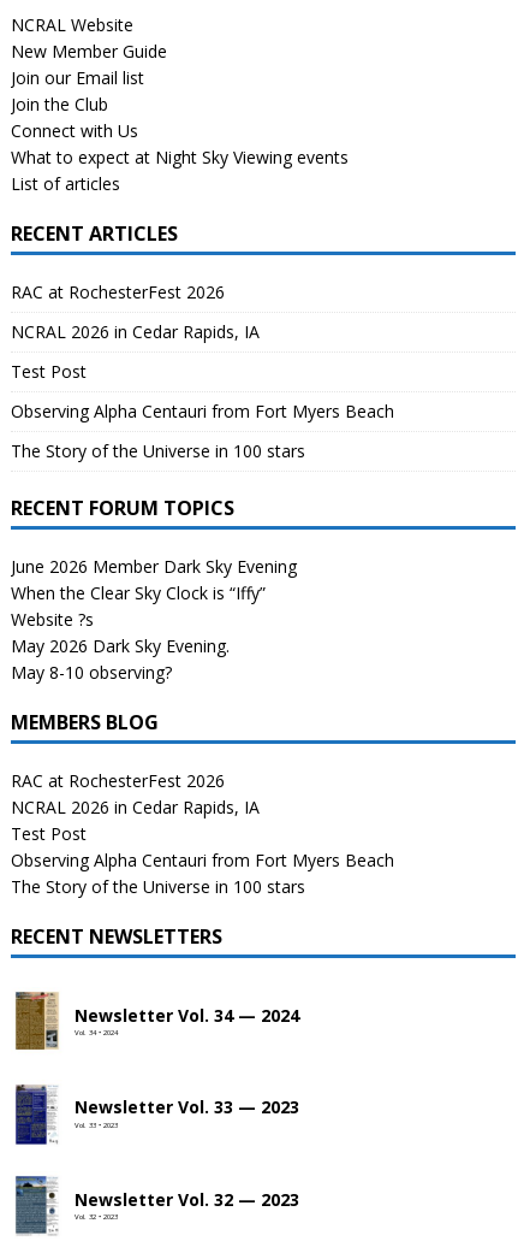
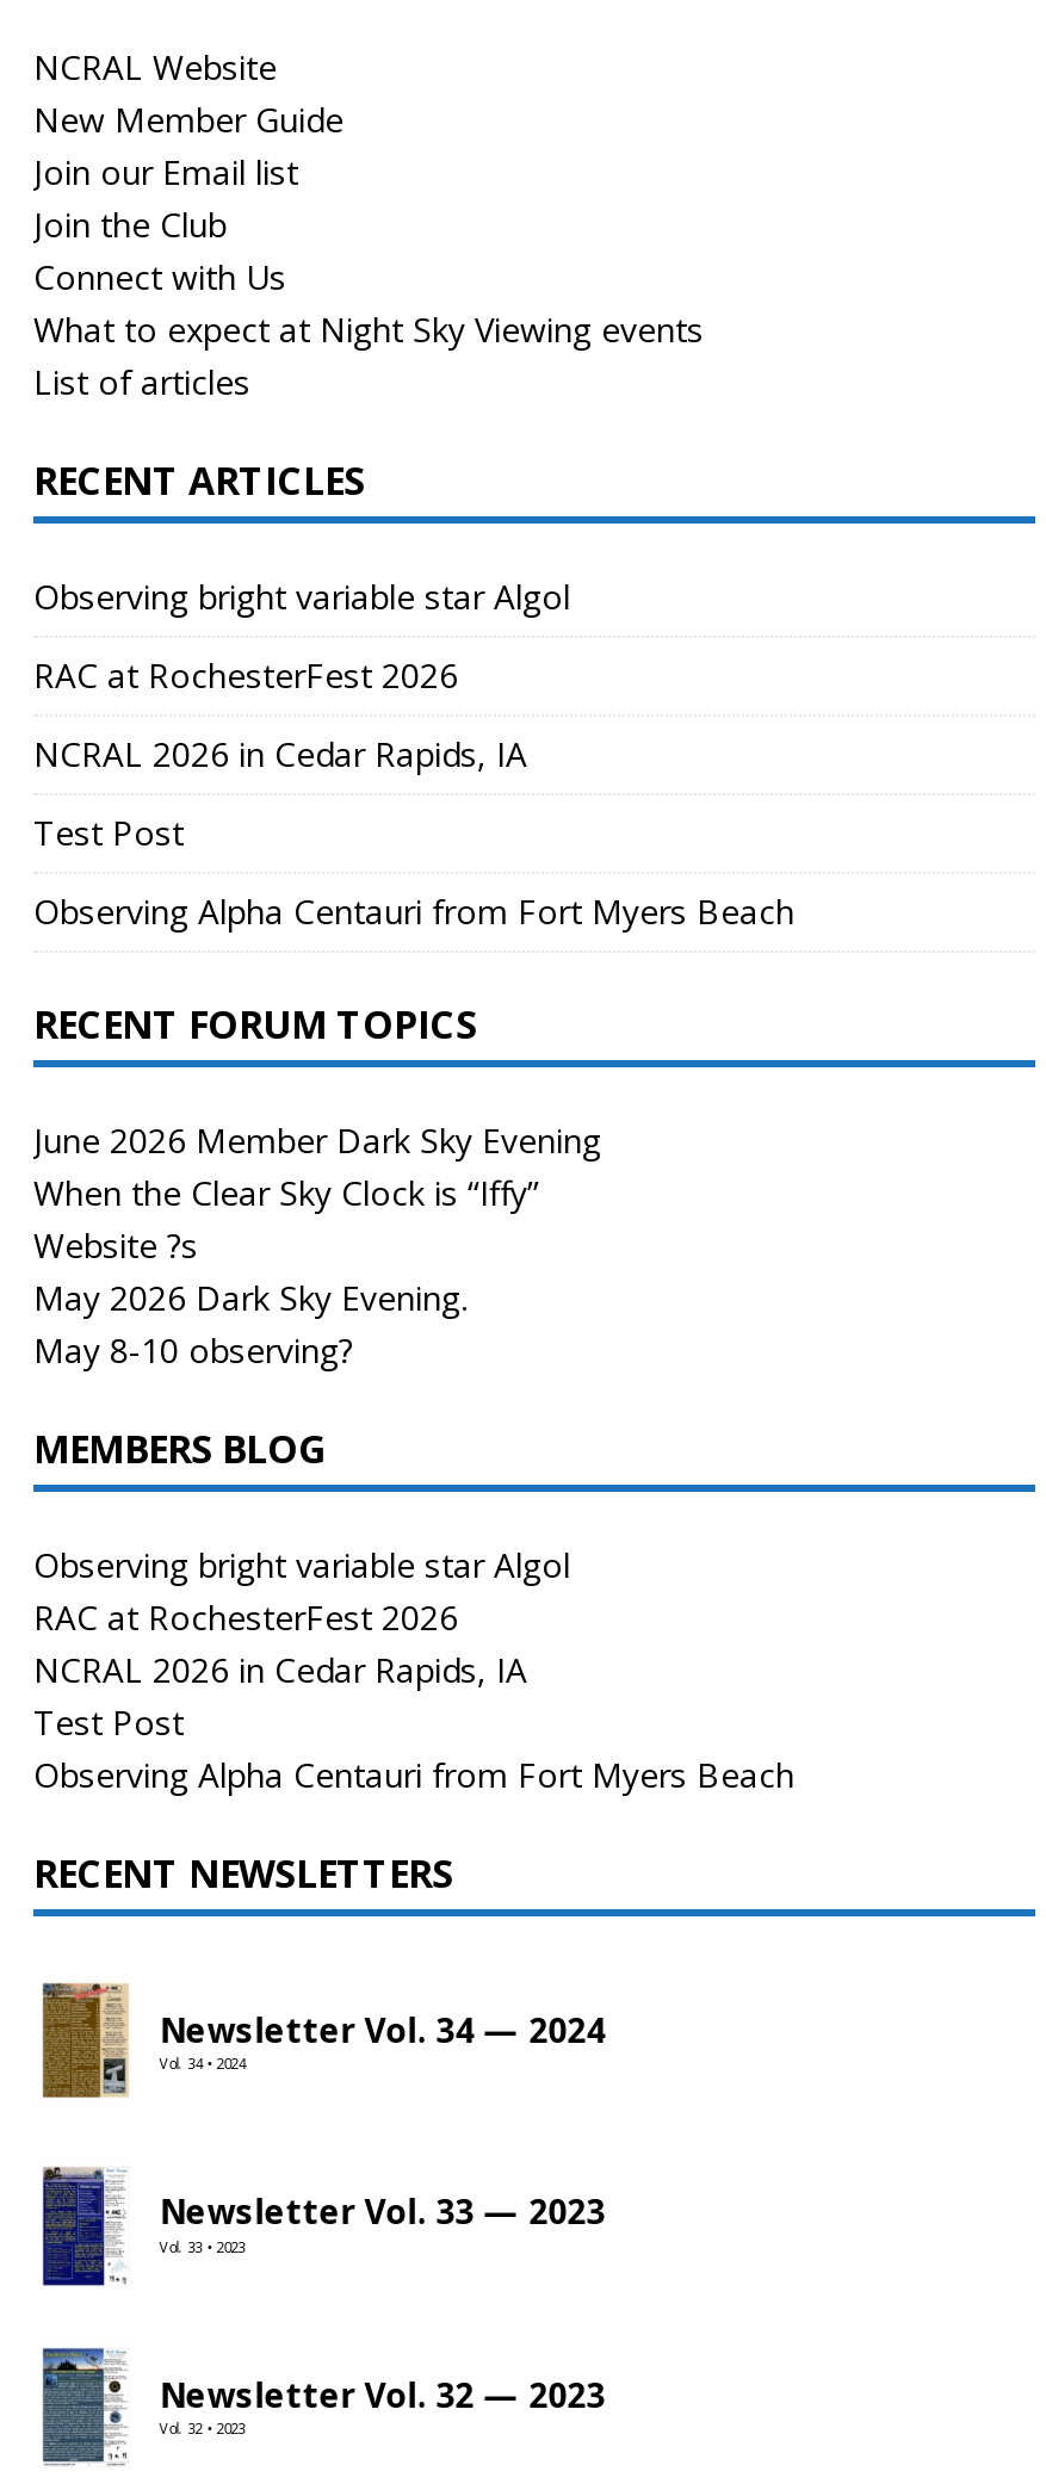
+ Observing bright variable star Algol

moved down: RAC at RochesterFest 2026 | NCRAL 2026 in Cedar Rapids, IA | Test Post | Observing Alpha Centauri from Fort Myers Beach

- The Story of the Universe in 100 stars

+ Observing bright variable star Algol

moved down: RAC at RochesterFest 2026 | NCRAL 2026 in Cedar Rapids, IA | Test Post | Observing Alpha Centauri from Fort Myers Beach

- The Story of the Universe in 100 stars
